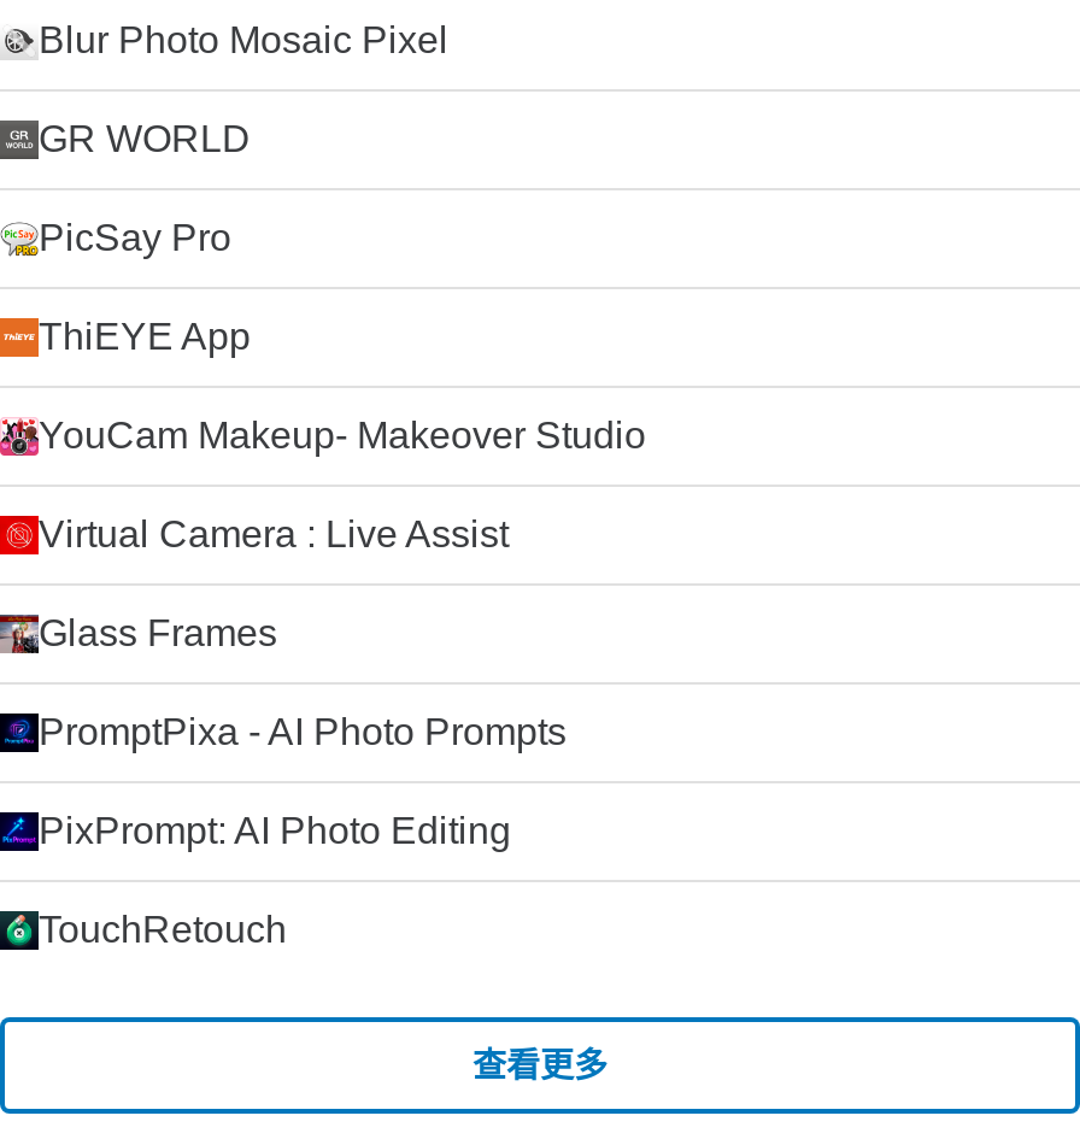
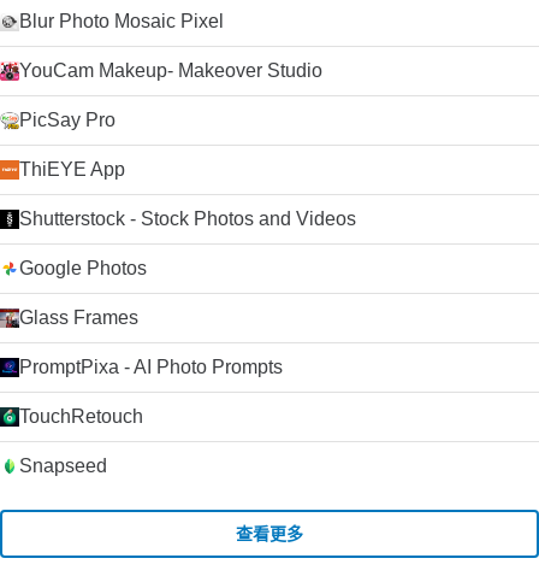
- GR WORLD

+ Shutterstock - Stock Photos and Videos

moved up: YouCam Makeup- Makeover Studio

- Virtual Camera : Live Assist
+ Google Photos

- PixPrompt: AI Photo Editing

moved up: TouchRetouch

+ Snapseed
